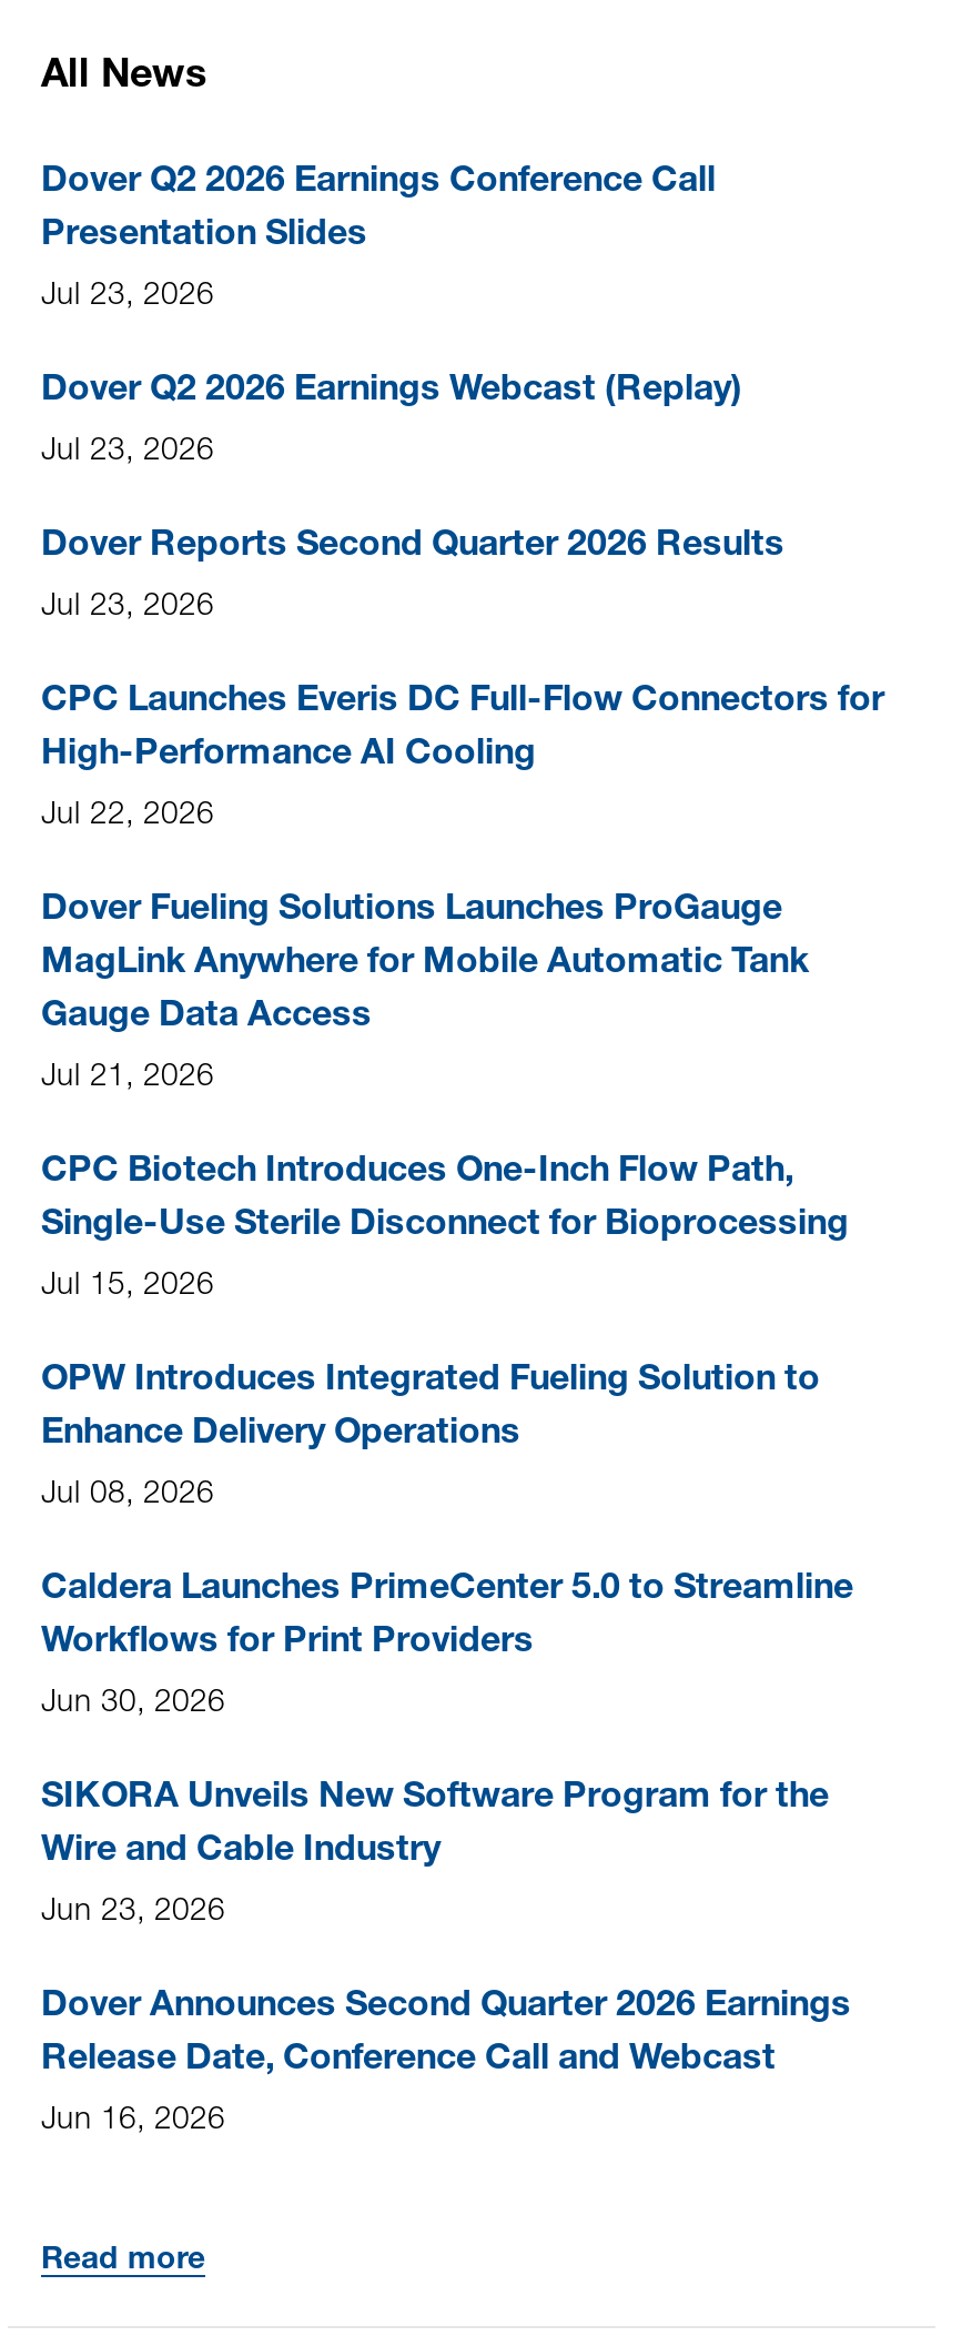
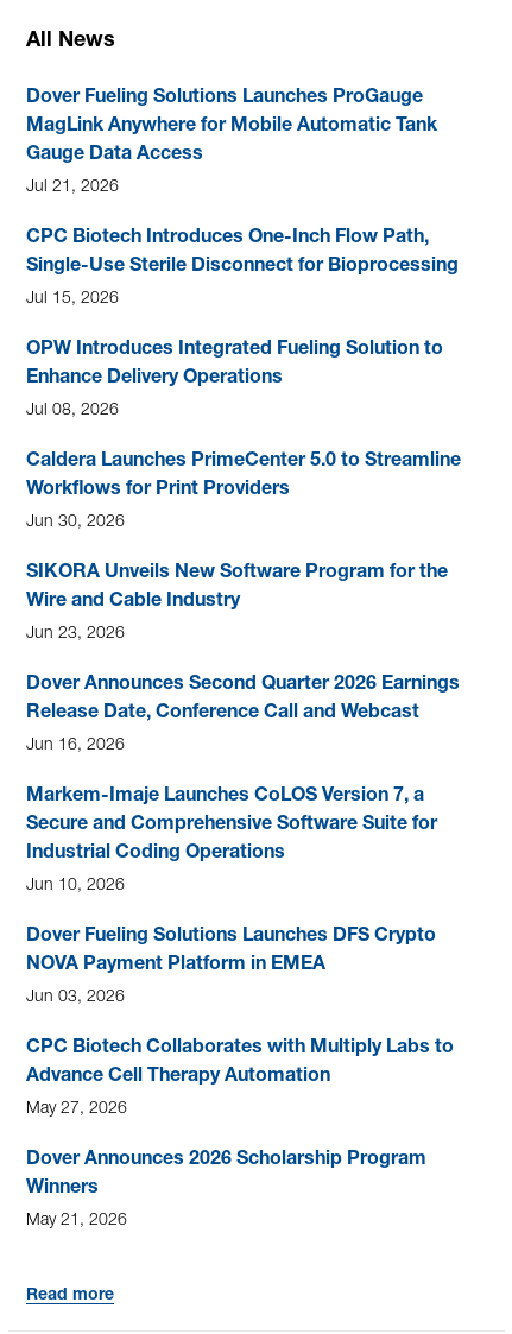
- Dover Q2 2026 Earnings Conference Call
- Presentation Slides
- Jul 23, 2026
- Dover Q2 2026 Earnings Webcast (Replay)
- Jul 23, 2026
- Dover Reports Second Quarter 2026 Results
- Jul 23, 2026
- CPC Launches Everis DC Full-Flow Connectors for
- High-Performance AI Cooling
- Jul 22, 2026

moved up: Dover Fueling Solutions Launches ProGauge | MagLink Anywhere for Mobile Automatic Tank | Gauge Data Access | ... | Release Date, Conference Call and Webcast | Jun 16, 2026

+ Markem-Imaje Launches CoLOS Version 7, a
+ Secure and Comprehensive Software Suite for
+ Industrial Coding Operations
+ Jun 10, 2026
+ Dover Fueling Solutions Launches DFS Crypto
+ NOVA Payment Platform in EMEA
+ Jun 03, 2026
+ CPC Biotech Collaborates with Multiply Labs to
+ Advance Cell Therapy Automation
+ May 27, 2026
+ Dover Announces 2026 Scholarship Program
+ Winners
+ May 21, 2026
